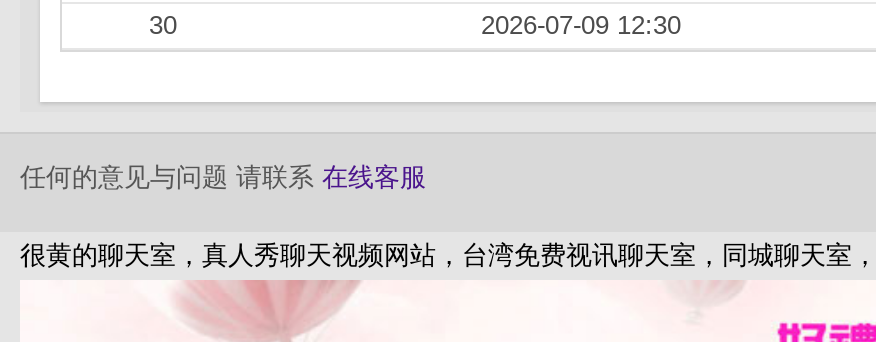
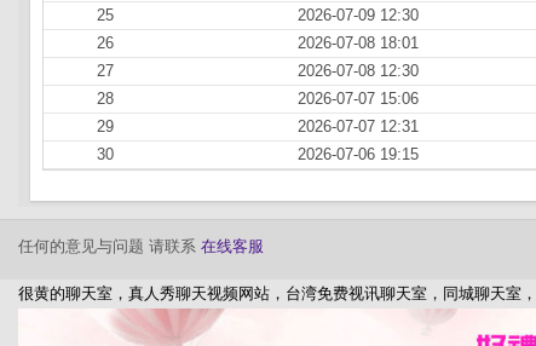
- 30
+ 25

+ 26
+ 2026-07-08 18:01
+ 27
+ 2026-07-08 12:30
+ 28
+ 2026-07-07 15:06
+ 29
+ 2026-07-07 12:31
+ 30
+ 2026-07-06 19:15
